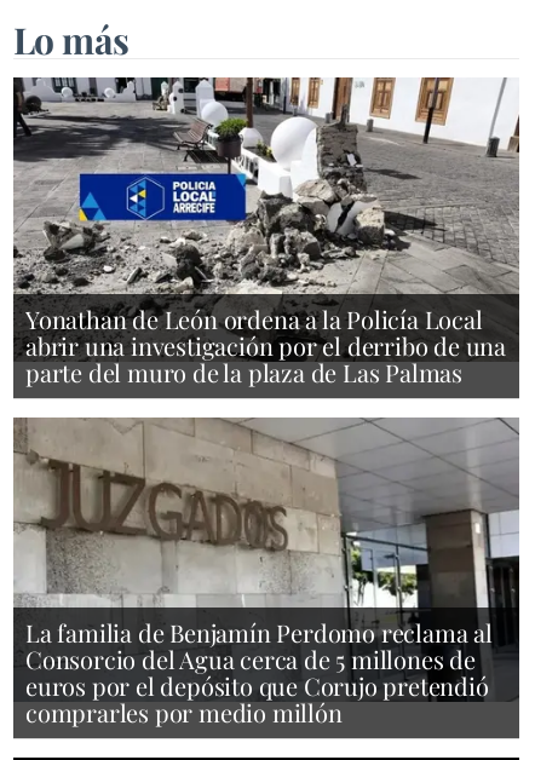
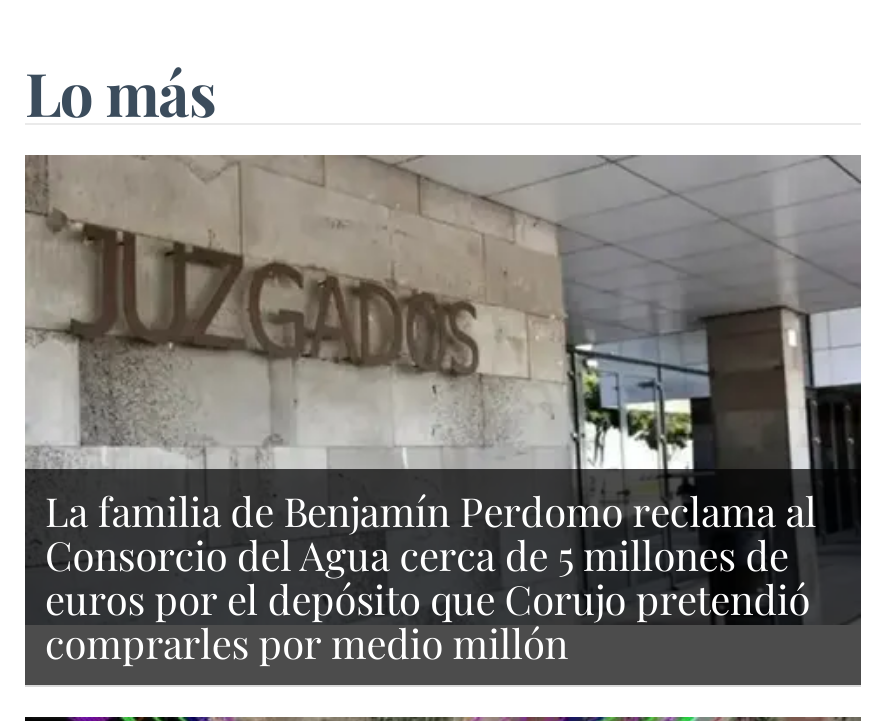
- [image]
- Yonathan de León ordena a la Policía Local
- abrir una investigación por el derribo de una
- parte del muro de la plaza de Las Palmas
